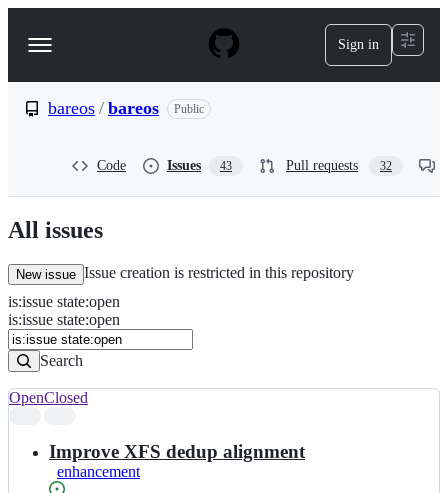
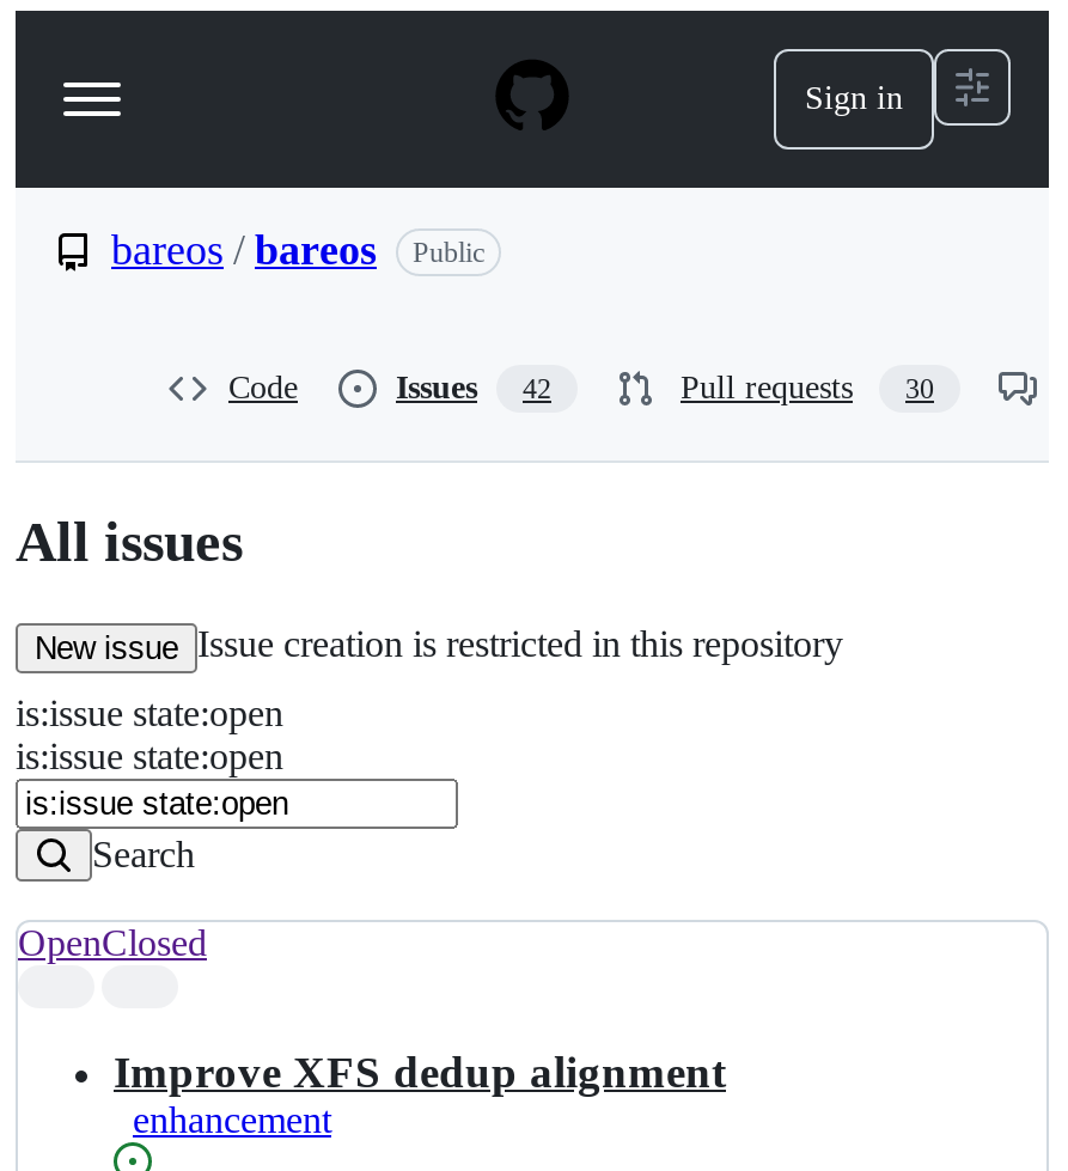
- Issues 43
+ Issues 42

- Pull requests 32
+ Pull requests 30
